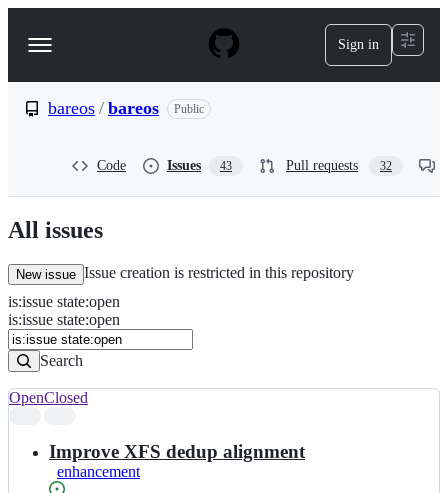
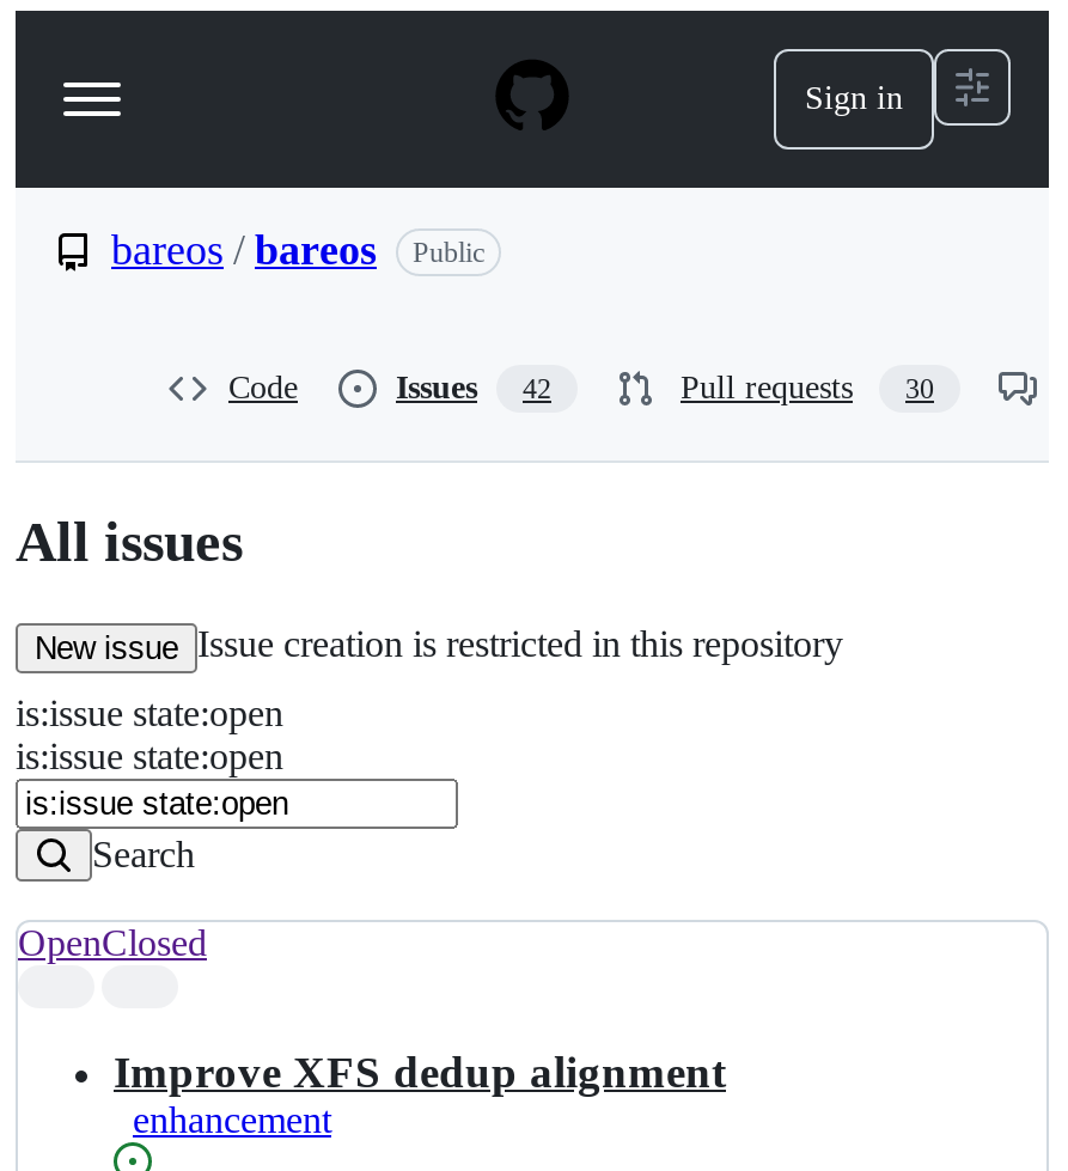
- Issues 43
+ Issues 42

- Pull requests 32
+ Pull requests 30
